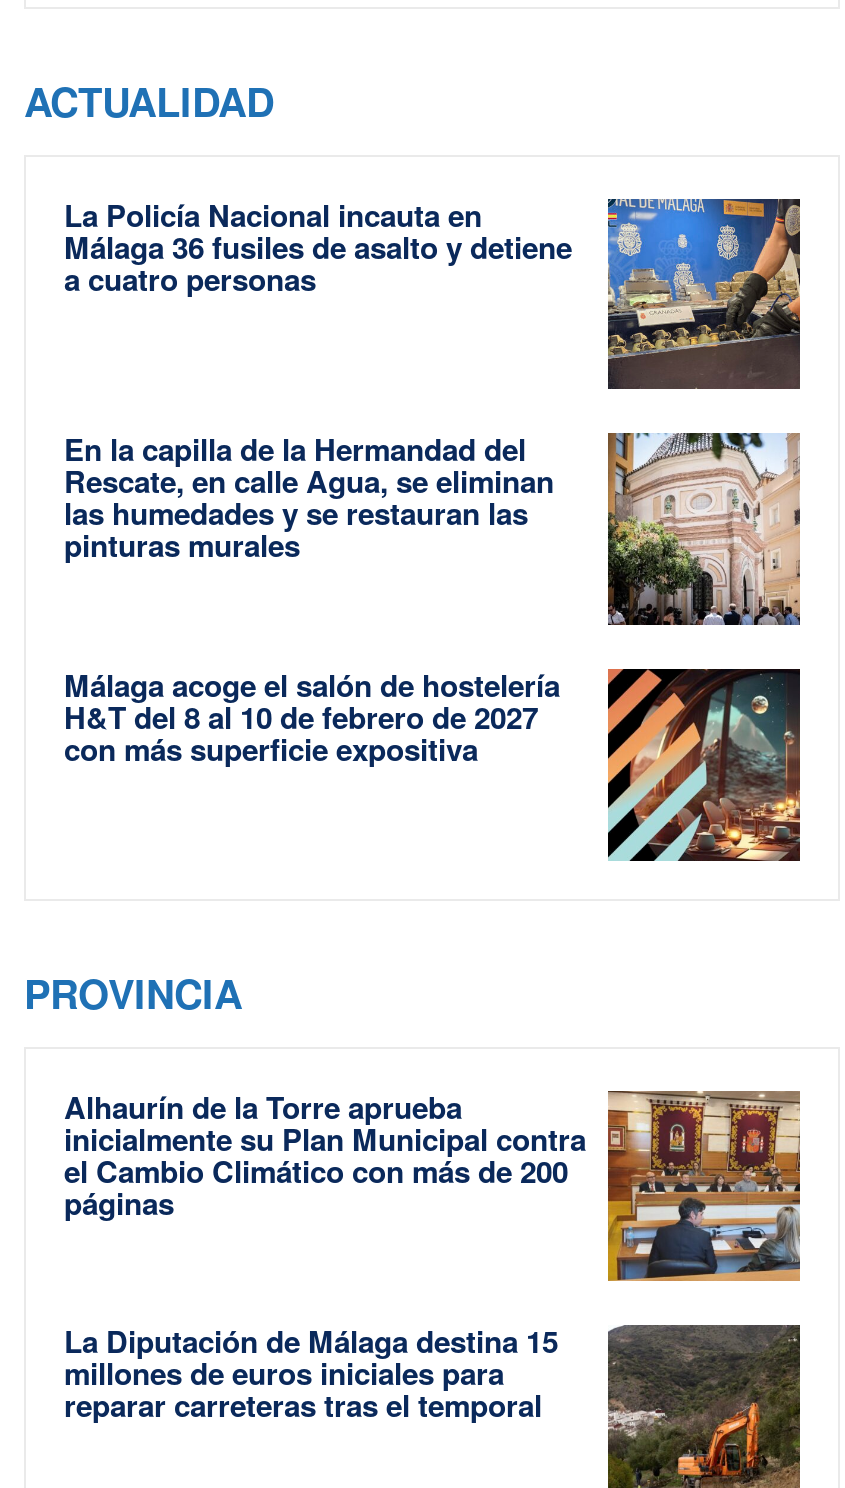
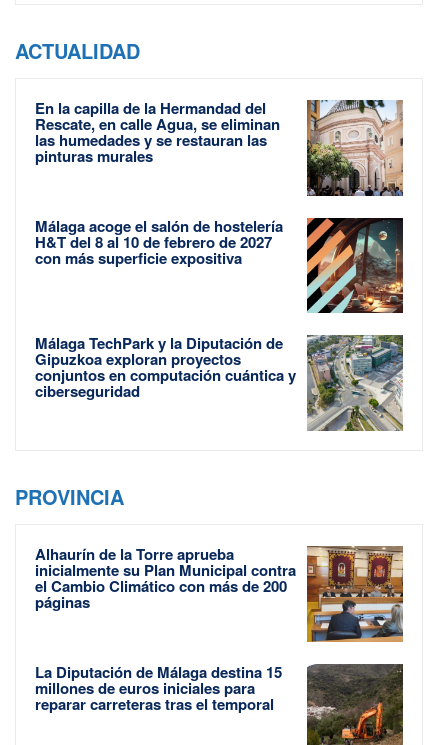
- [image]
- La Policía Nacional incauta en
- Málaga 36 fusiles de asalto y detiene
- a cuatro personas

moved up: [image] | En la capilla de la Hermandad del | Rescate, en calle Agua, se eliminan | las humedades y se restauran las | pinturas murales | Málaga acoge el salón de hostelería | H&T del 8 al 10 de febrero de 2027 | con más superficie expositiva

+ [image]
+ Málaga TechPark y la Diputación de
+ Gipuzkoa exploran proyectos
+ conjuntos en computación cuántica y
+ ciberseguridad
